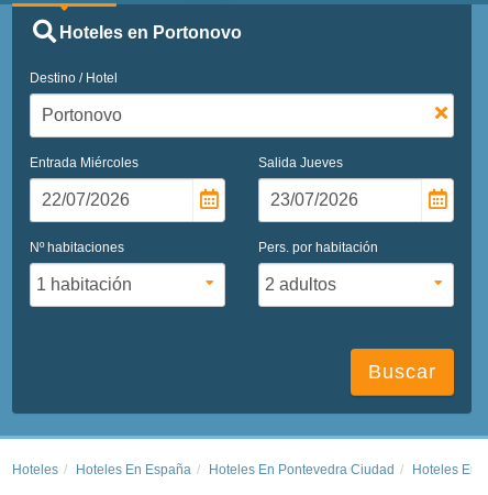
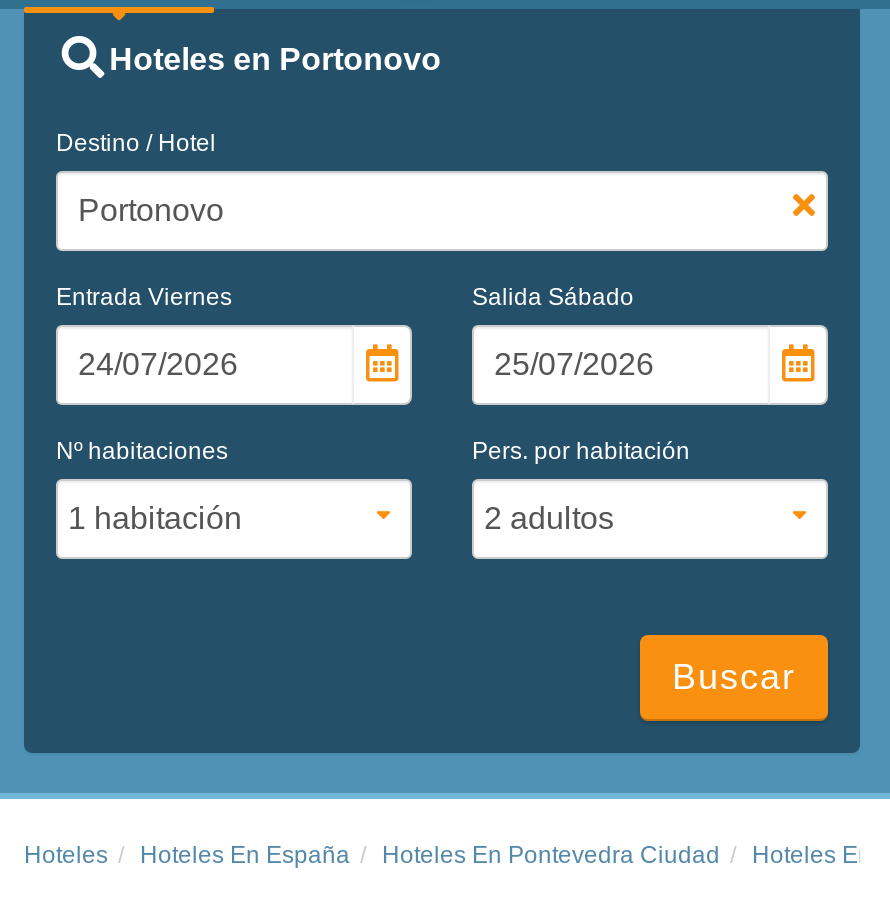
- Entrada Miércoles
+ Entrada Viernes

- Salida Jueves
+ Salida Sábado
